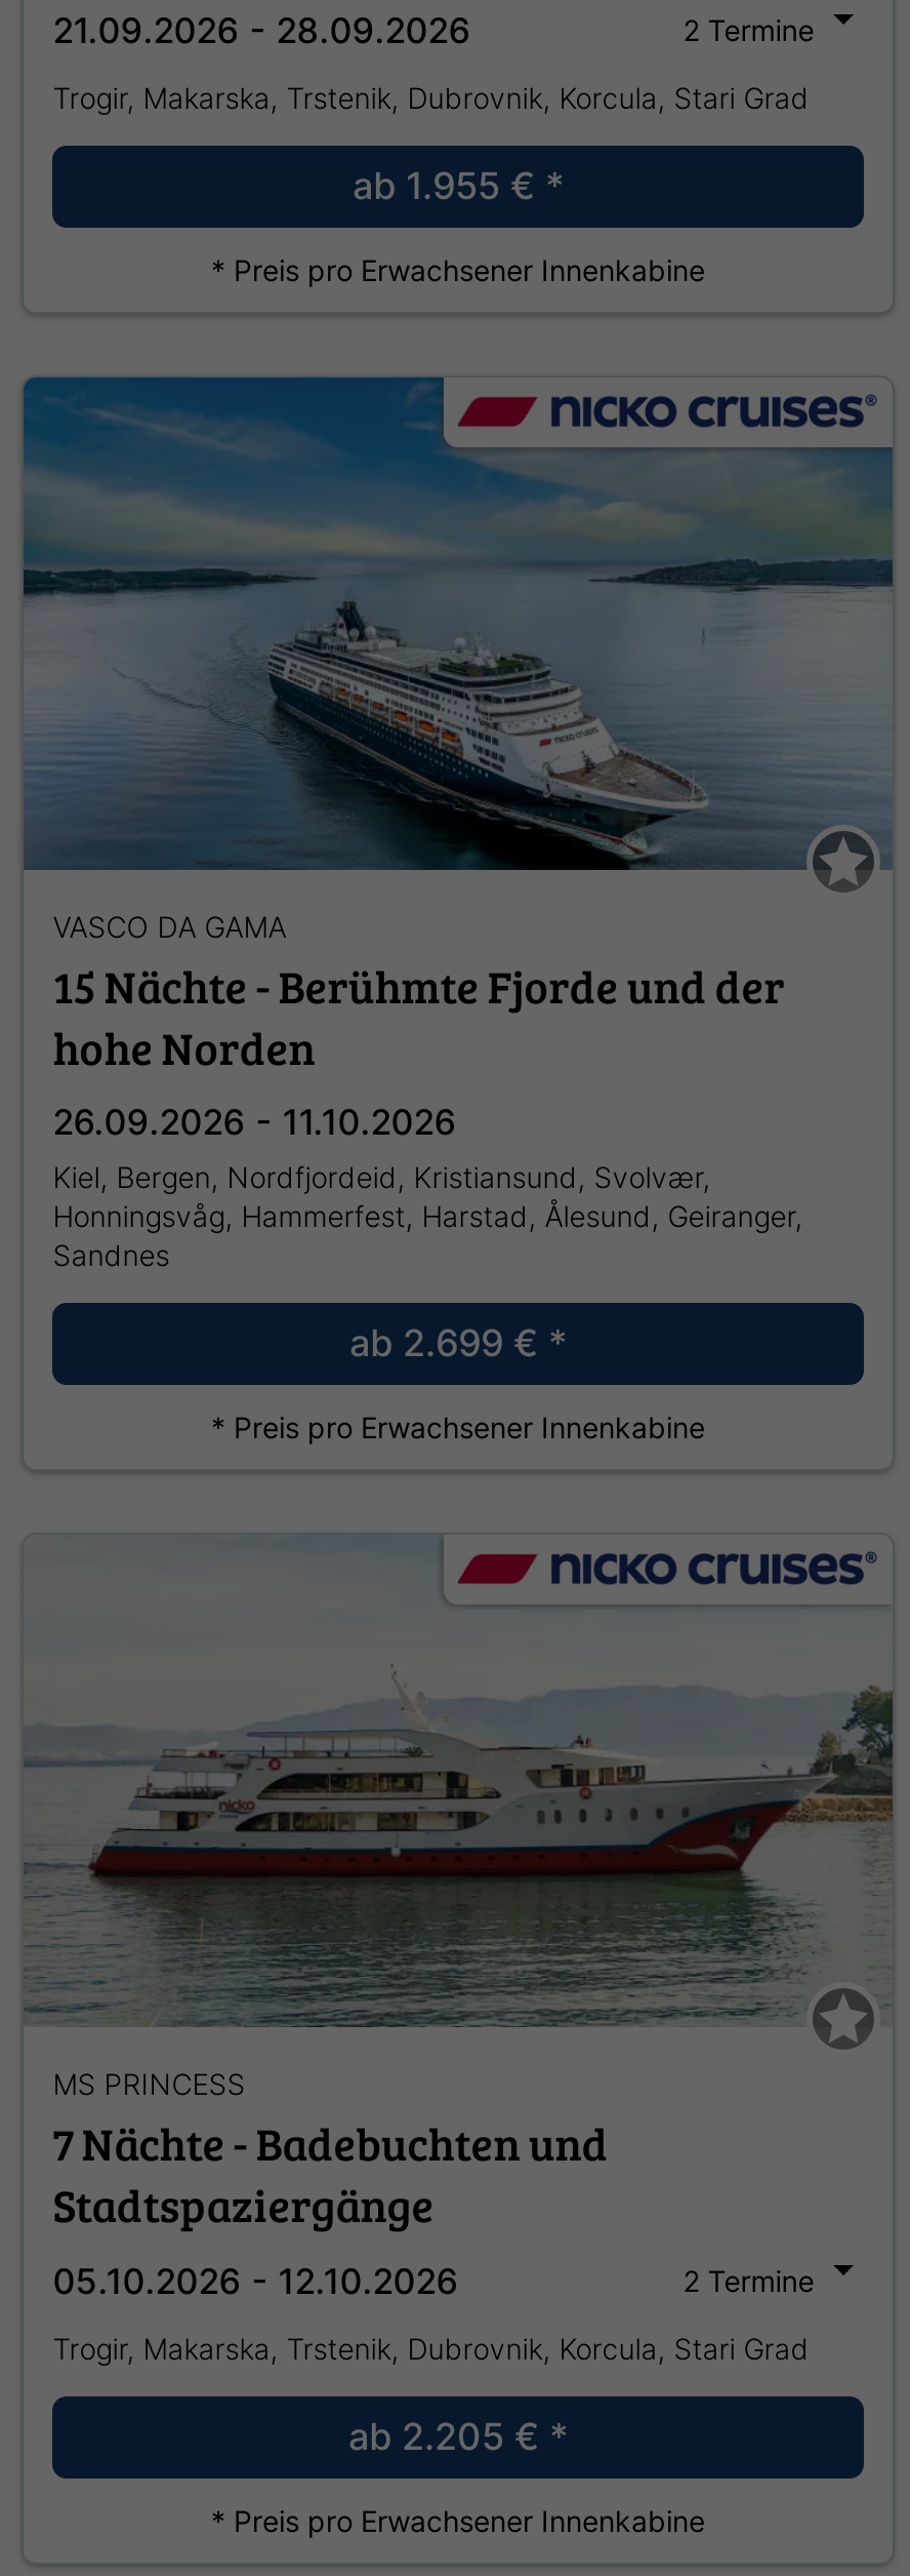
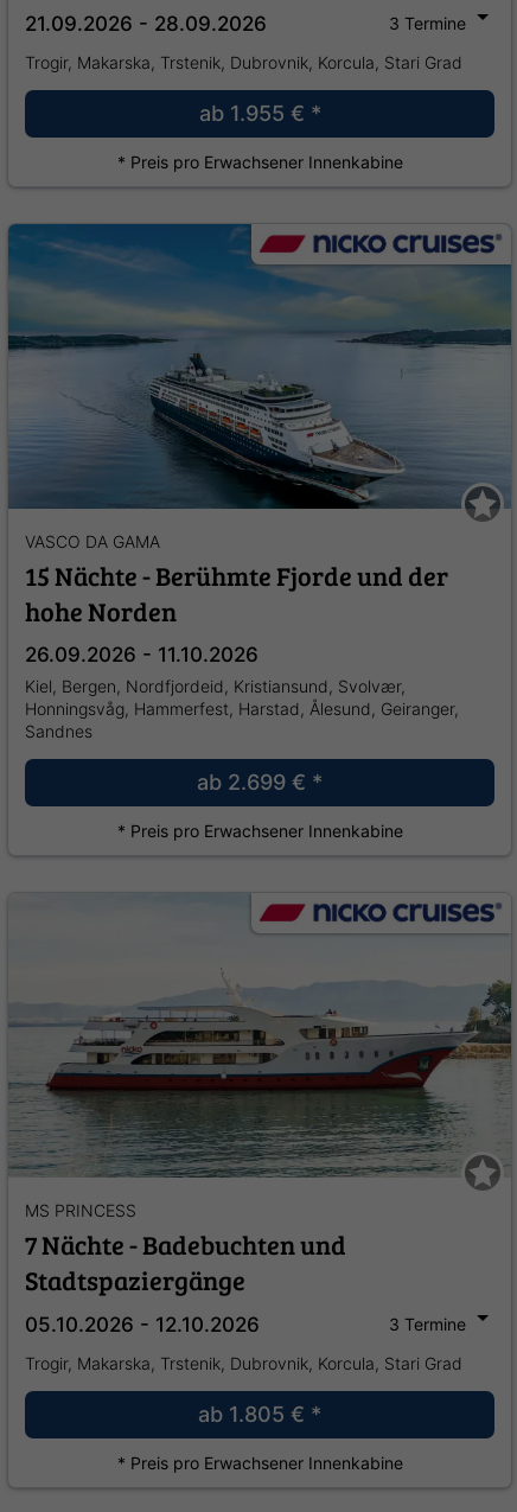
- 2 Termine
+ 3 Termine

- 2 Termine
+ 3 Termine

- ab 2.205 €*
+ ab 1.805 €*
